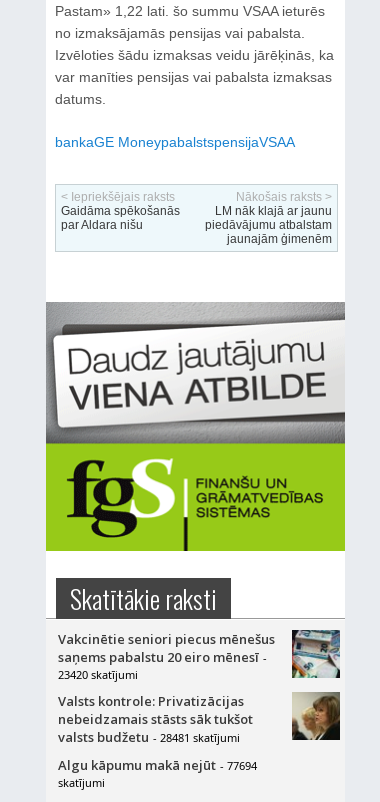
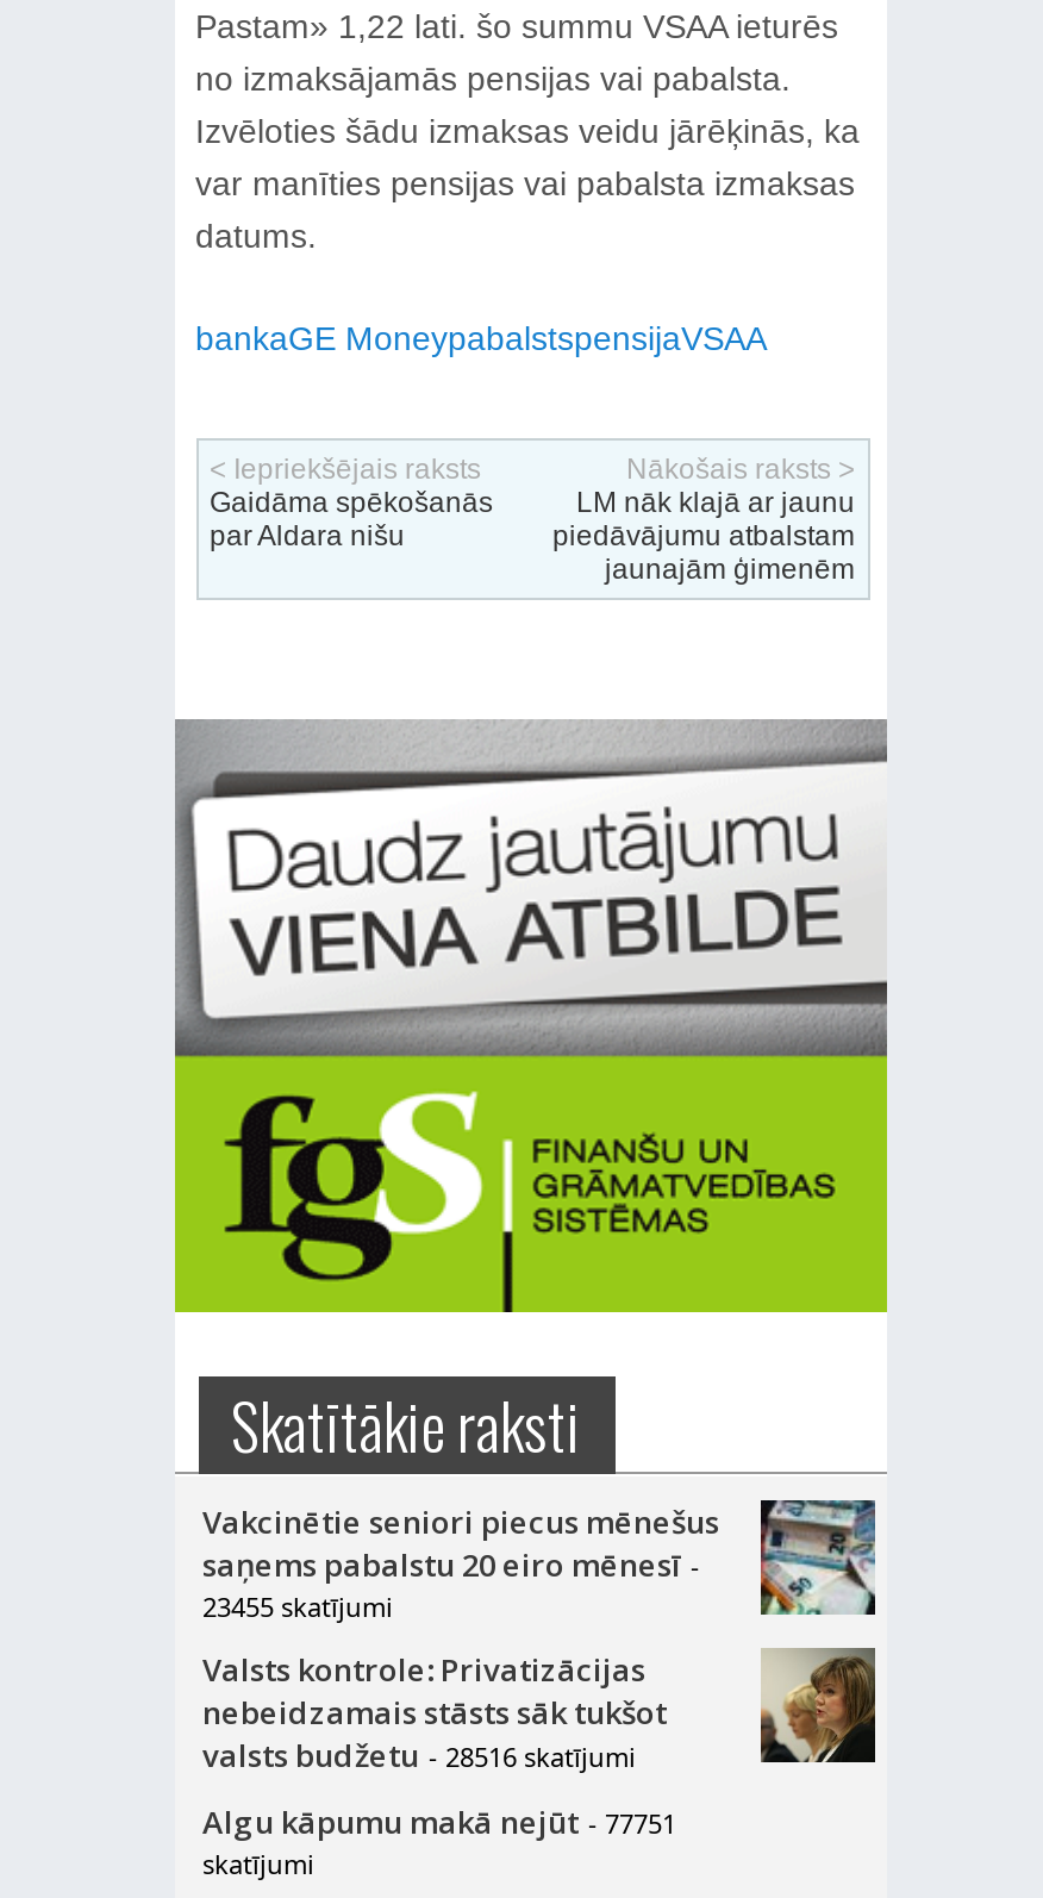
- 23420 skatījumi
+ 23455 skatījumi

- valsts budžetu - 28481 skatījumi
+ valsts budžetu - 28516 skatījumi

- Algu kāpumu makā nejūt - 77694
+ Algu kāpumu makā nejūt - 77751
